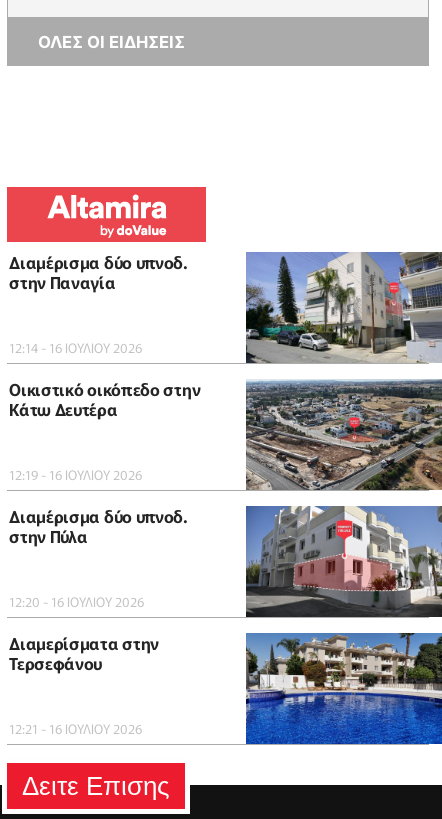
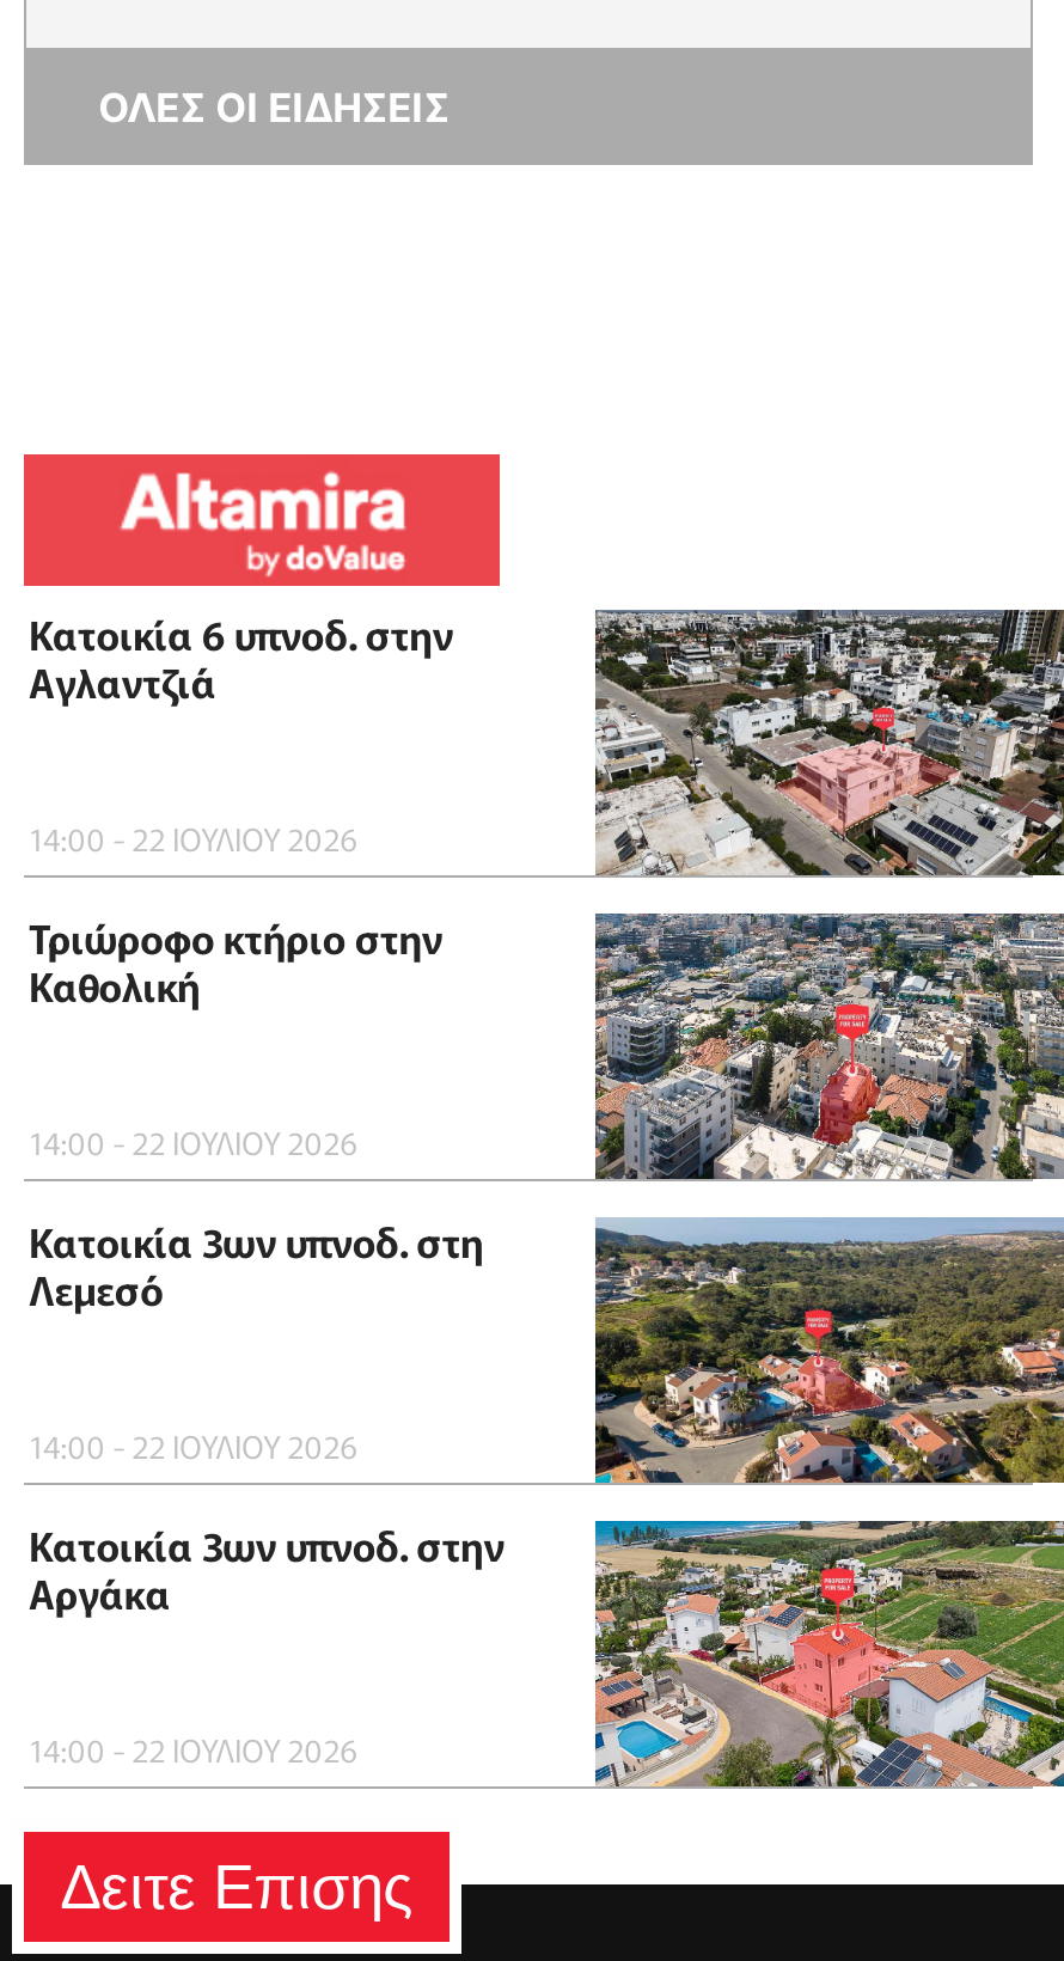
- Διαμέρισμα δύο υπνοδ.
- στην Παναγία
+ Κατοικία 6 υπνοδ. στην
+ Αγλαντζιά

- [image]
+ [image]

- 12:14 - 16 ΙΟΥΛΙΟΥ 2026
+ 14:00 - 22 ΙΟΥΛΙΟΥ 2026

- Οικιστικό οικόπεδο στην
- Κάτω Δευτέρα
+ Τριώροφο κτήριο στην
+ Καθολική

- [image]
+ [image]

- 12:19 - 16 ΙΟΥΛΙΟΥ 2026
+ 14:00 - 22 ΙΟΥΛΙΟΥ 2026

- Διαμέρισμα δύο υπνοδ.
- στην Πύλα
+ Κατοικία 3ων υπνοδ. στη
+ Λεμεσό

- [image]
+ [image]

- 12:20 - 16 ΙΟΥΛΙΟΥ 2026
+ 14:00 - 22 ΙΟΥΛΙΟΥ 2026

- Διαμερίσματα στην
- Τερσεφάνου
+ Κατοικία 3ων υπνοδ. στην
+ Αργάκα

- [image]
+ [image]

- 12:21 - 16 ΙΟΥΛΙΟΥ 2026
+ 14:00 - 22 ΙΟΥΛΙΟΥ 2026
